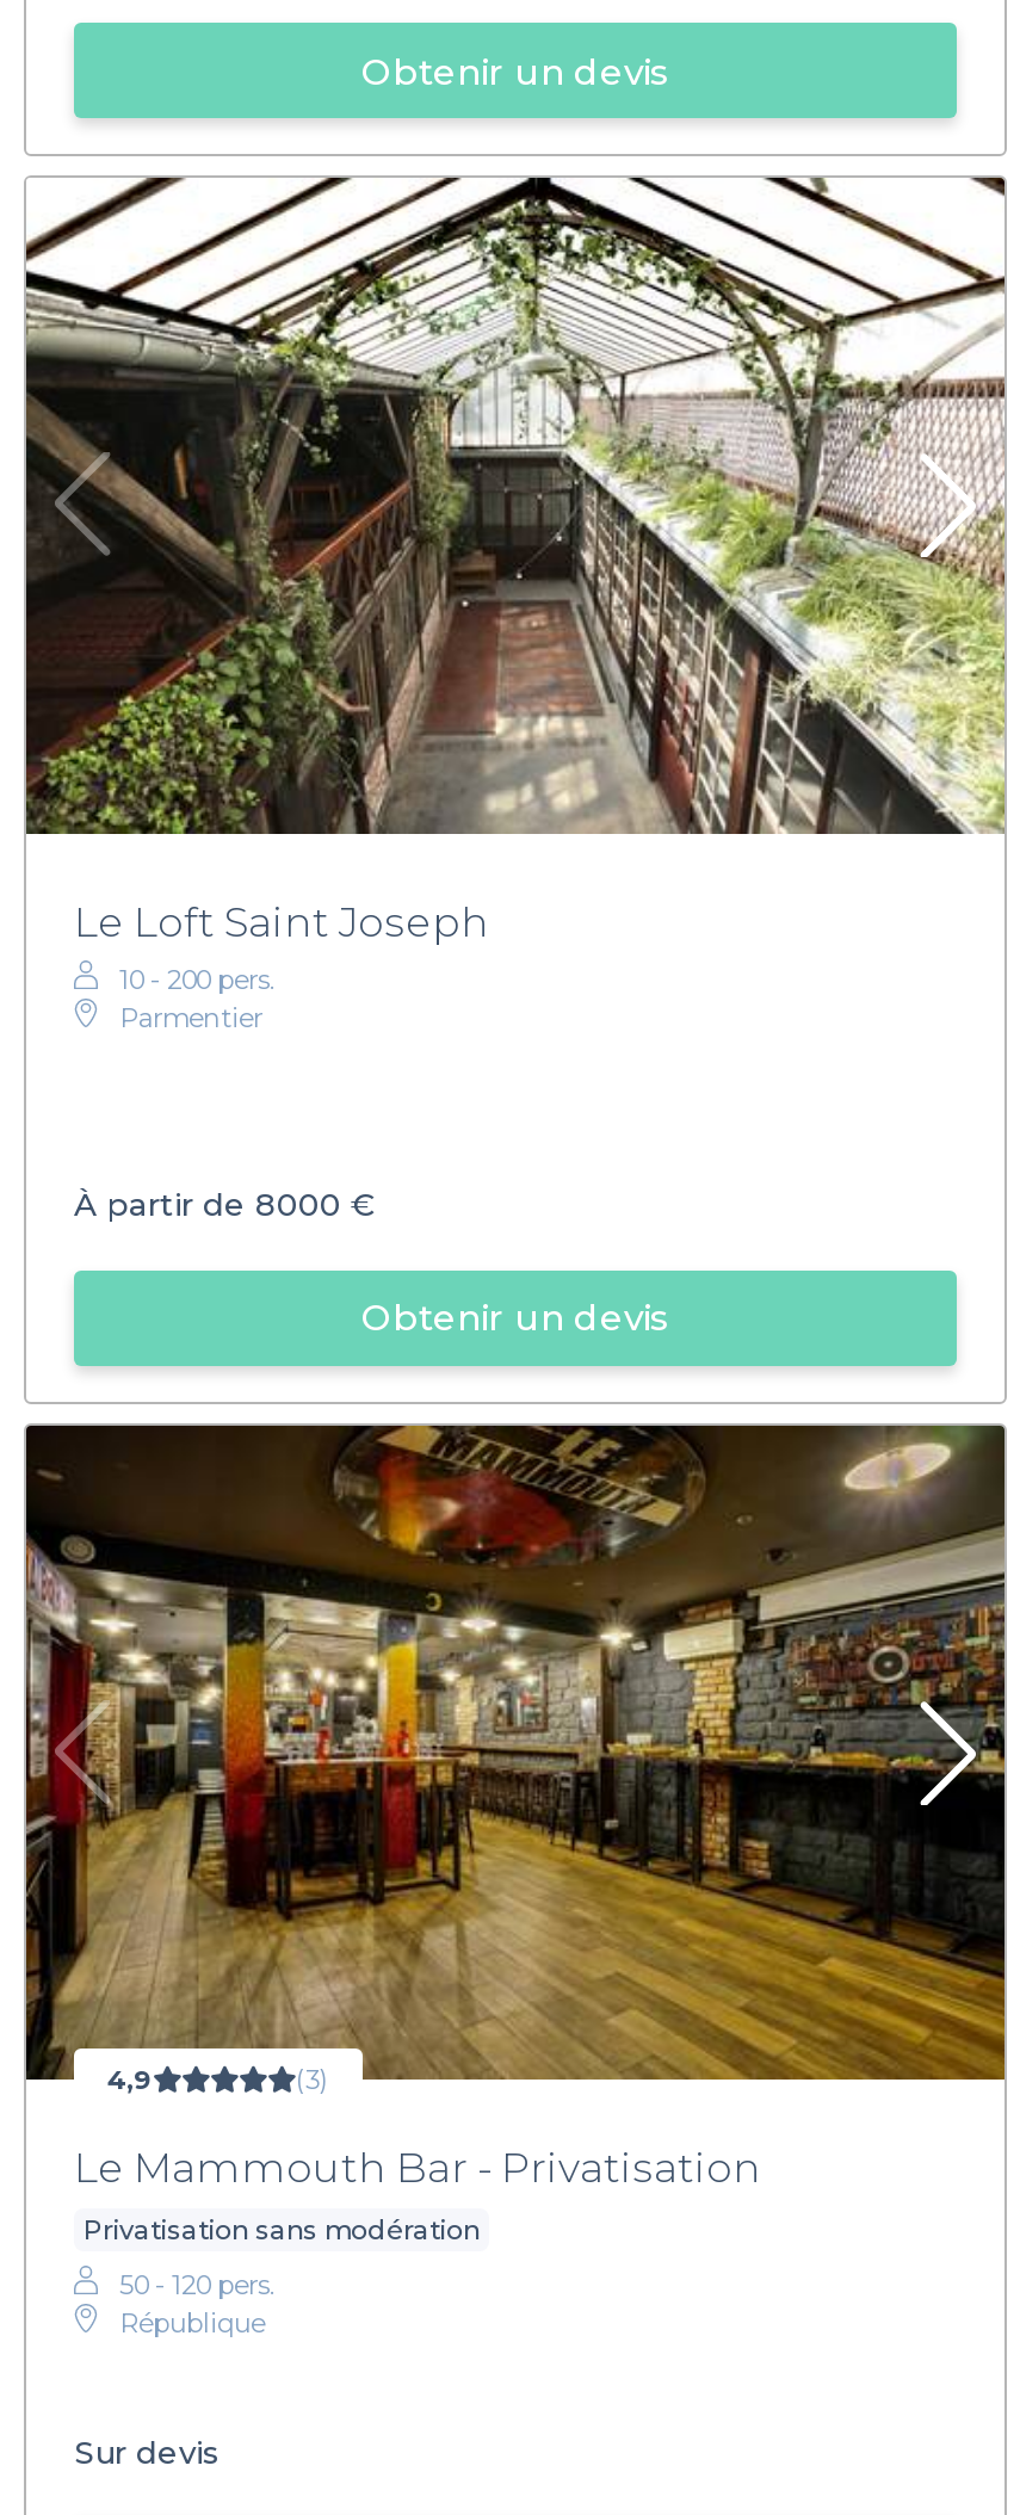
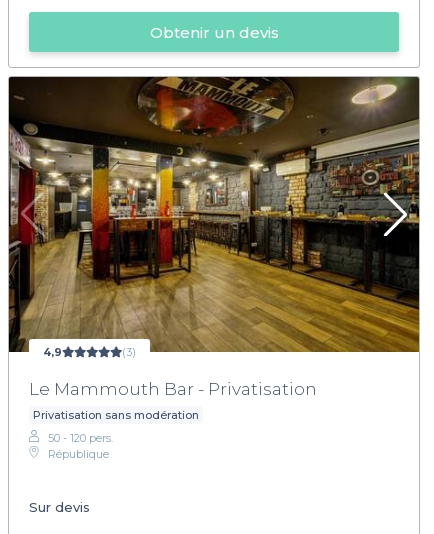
- [image]
- Le Loft Saint Joseph
- 10 - 200 pers.
- Parmentier

- À partir de 8000 €
- Obtenir un devis
